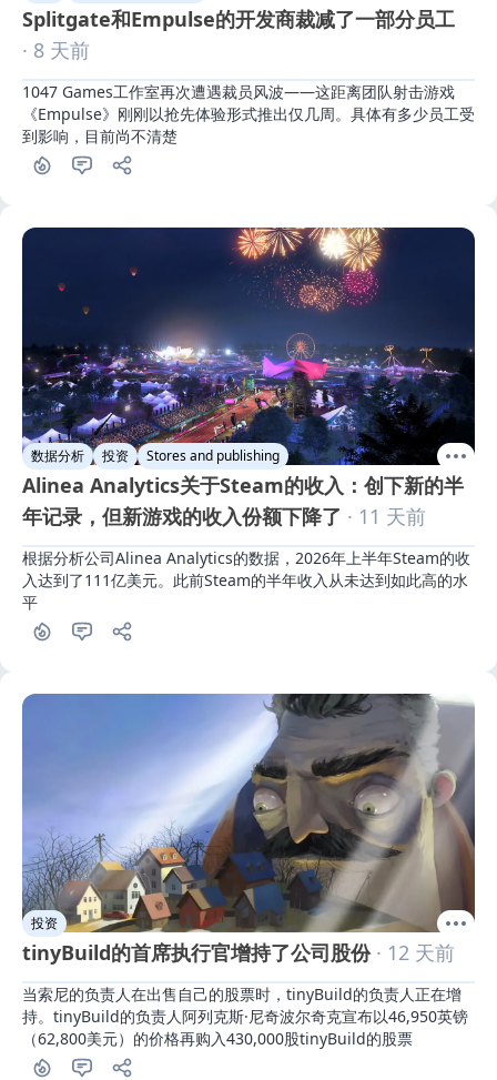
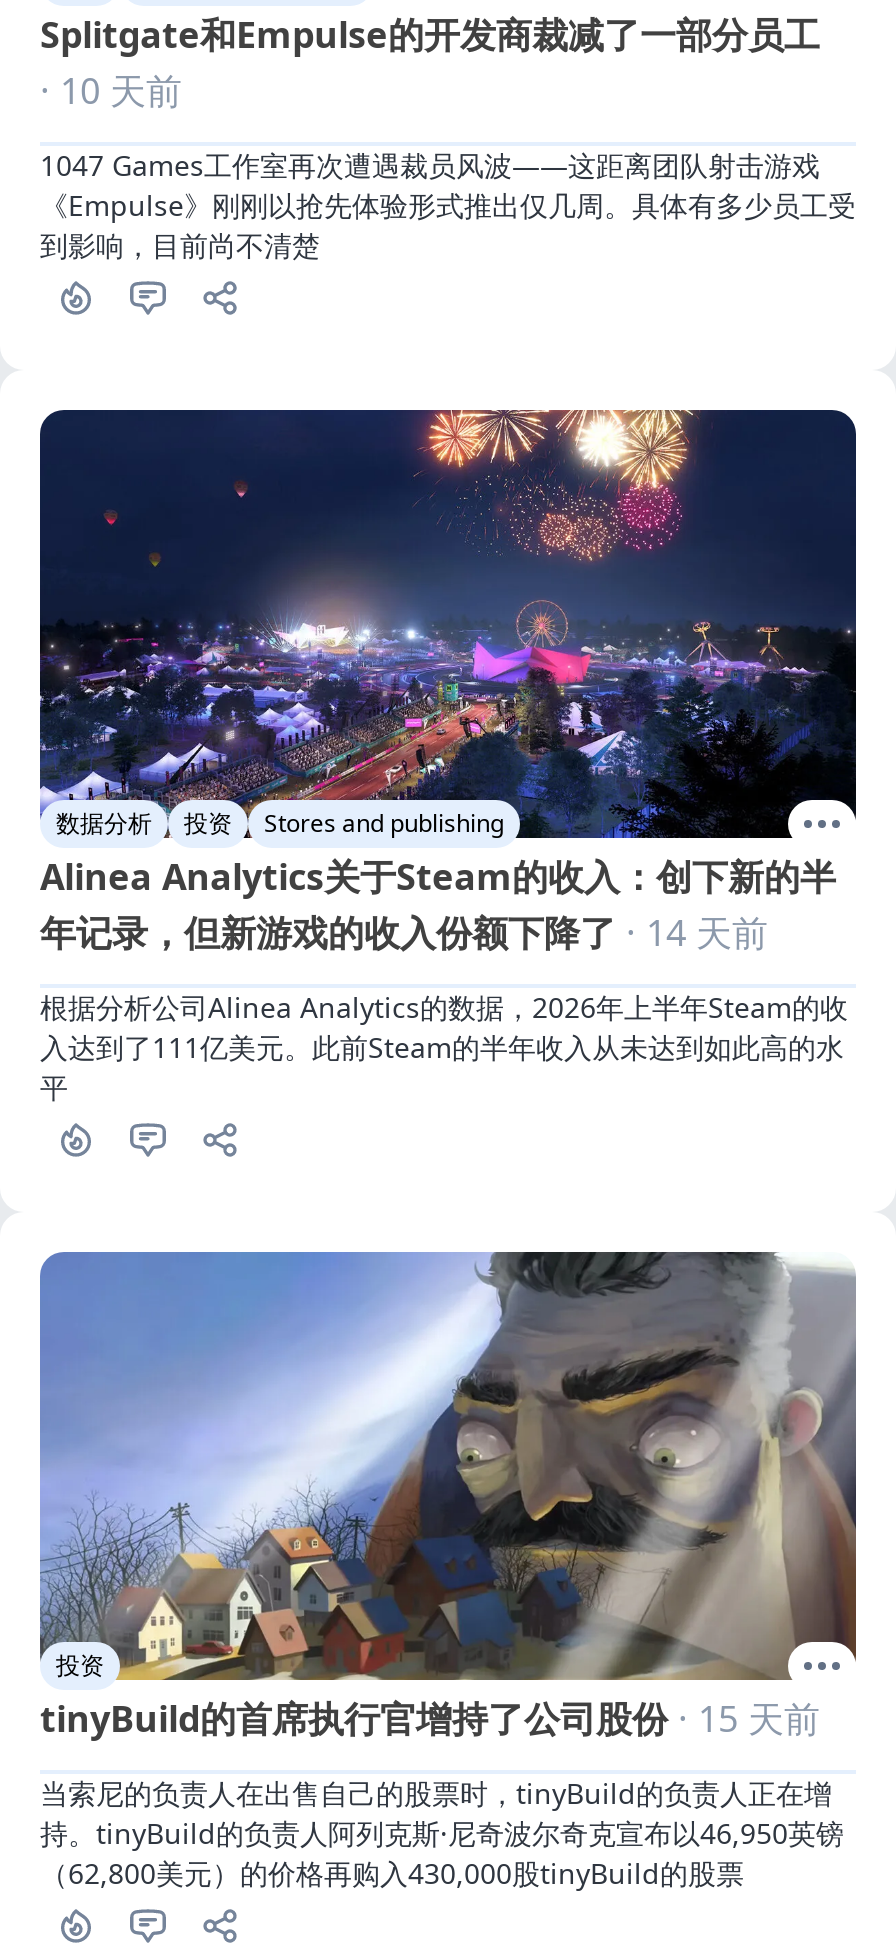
- · 8 天前
+ · 10 天前

- 年记录，但新游戏的收入份额下降了· 11 天前
+ 年记录，但新游戏的收入份额下降了· 14 天前

- tinyBuild的首席执行官增持了公司股份· 12 天前
+ tinyBuild的首席执行官增持了公司股份· 15 天前
